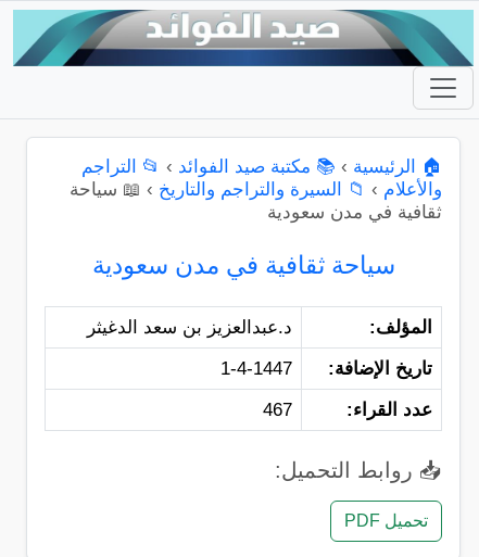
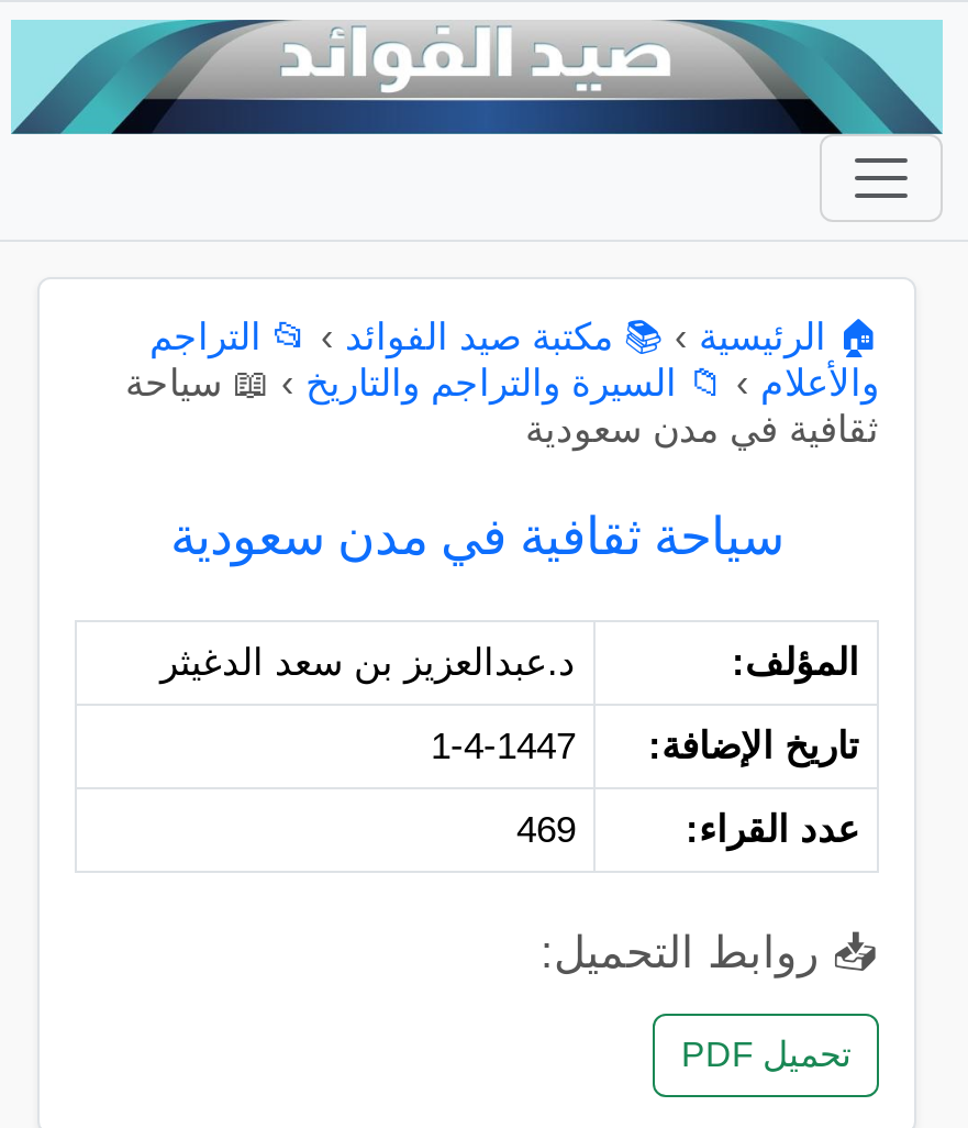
- 467
+ 469
